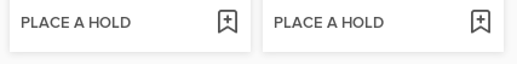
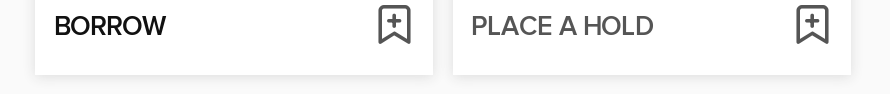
- PLACE A HOLD
+ BORROW
